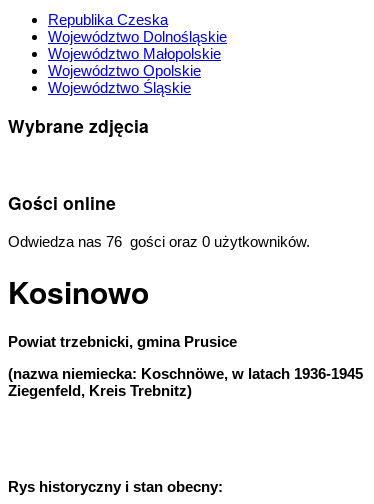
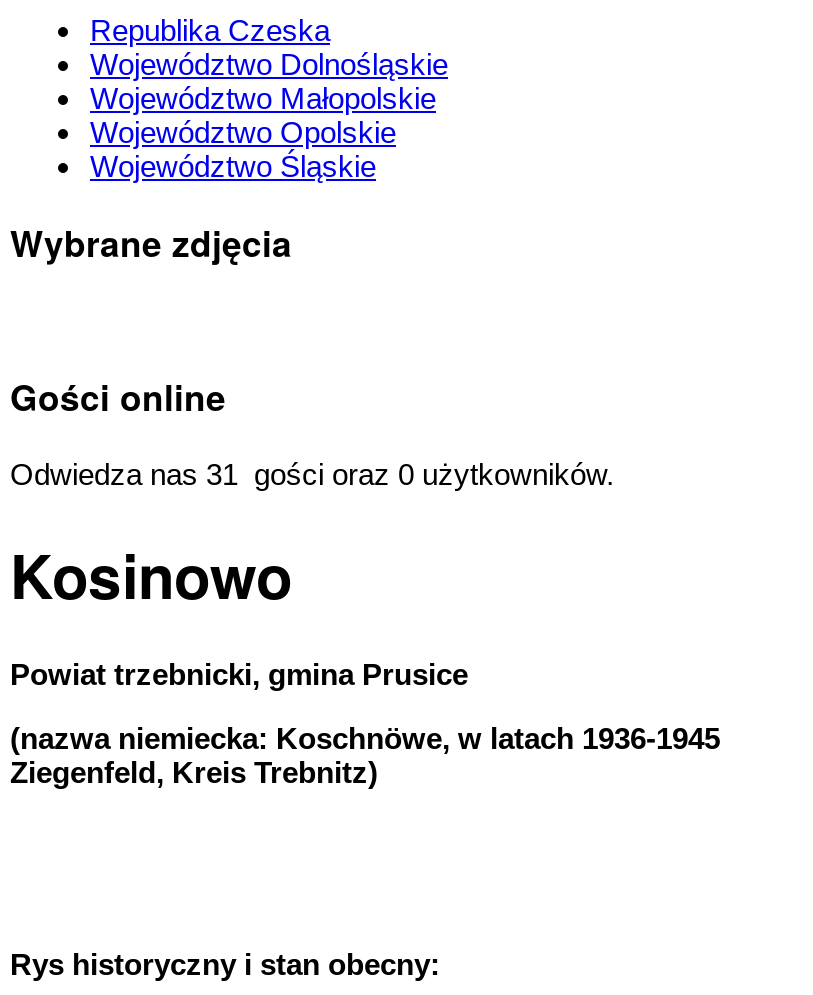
- Odwiedza nas 76 gości oraz 0 użytkowników.
+ Odwiedza nas 31 gości oraz 0 użytkowników.
